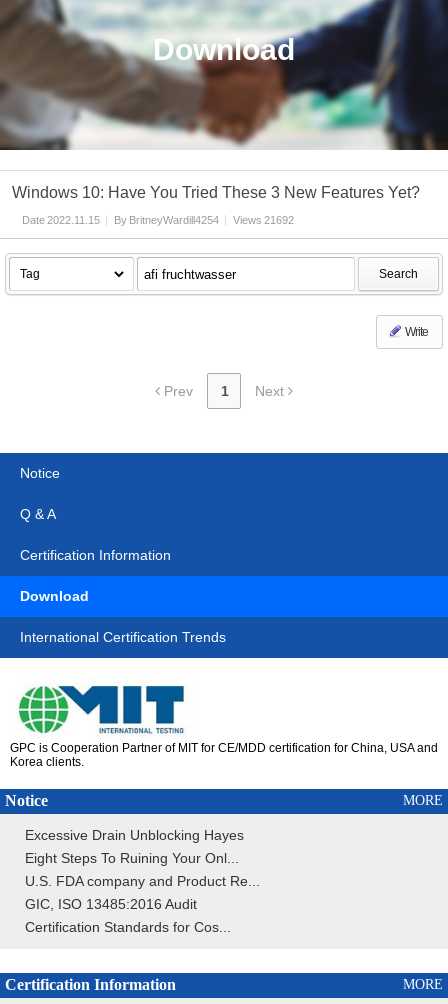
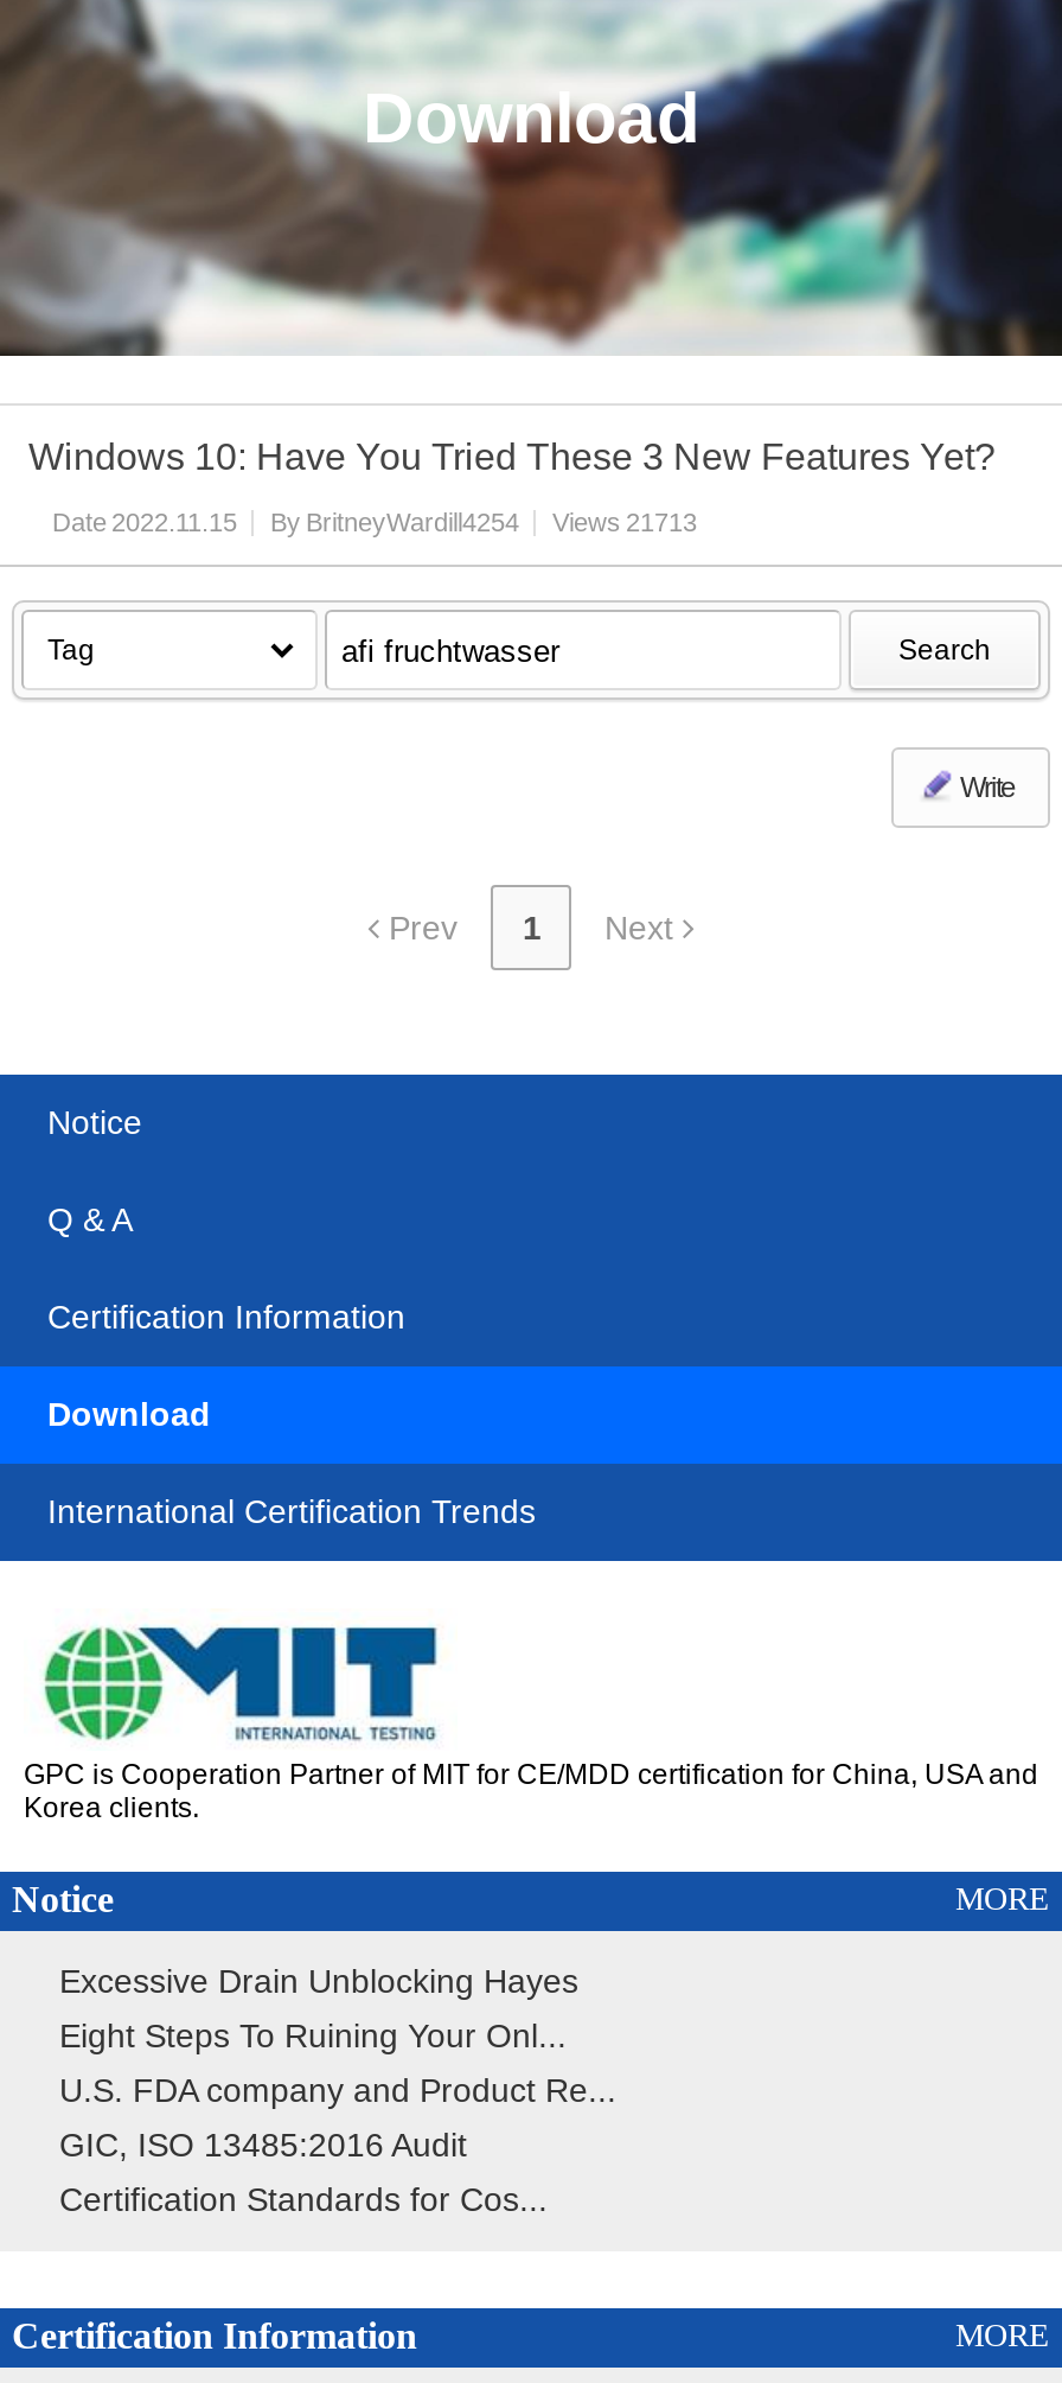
- Date 2022.11.15 By BritneyWardill4254 Views 21692
+ Date 2022.11.15 By BritneyWardill4254 Views 21713
